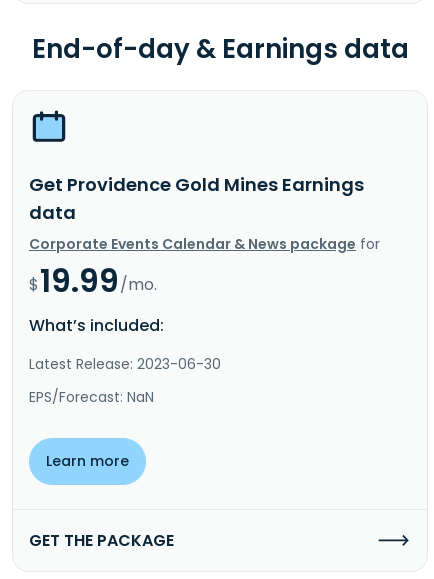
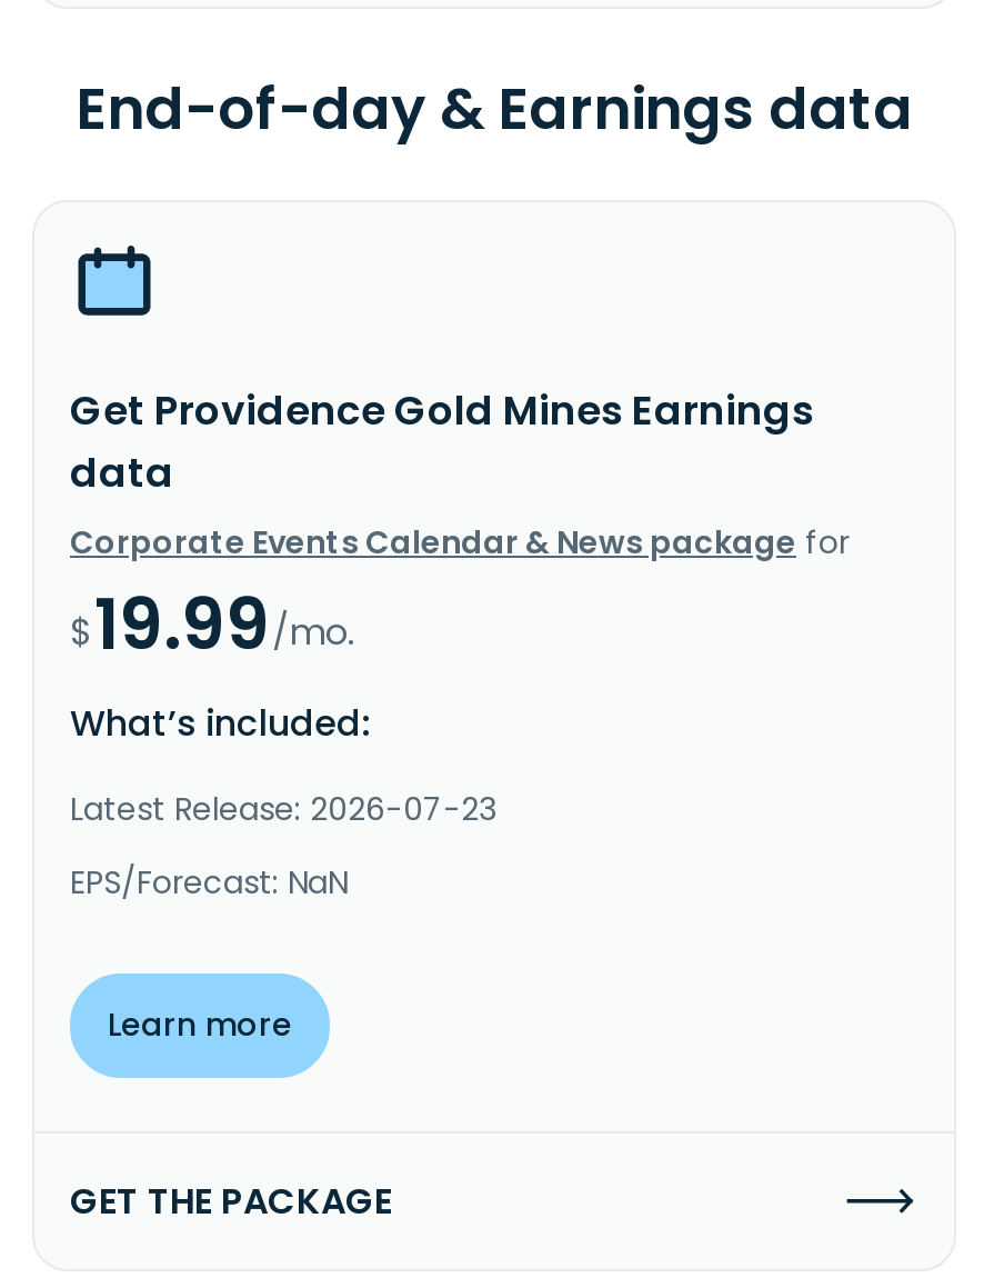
- Latest Release: 2023-06-30
+ Latest Release: 2026-07-23
